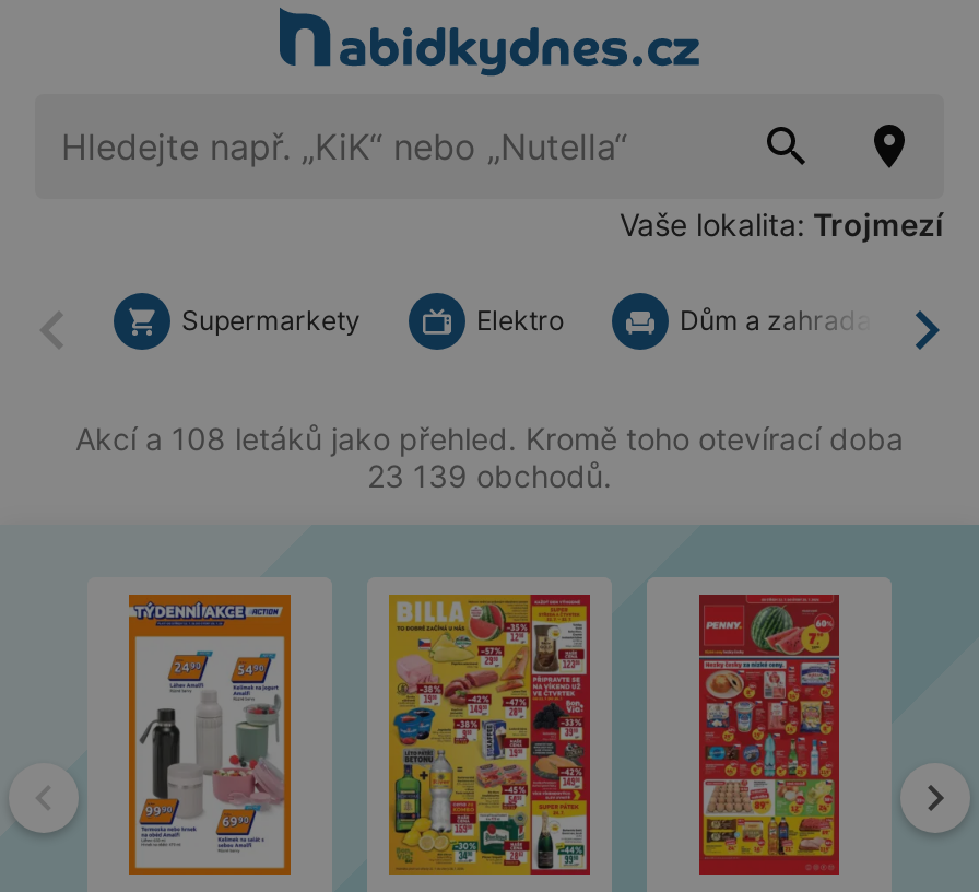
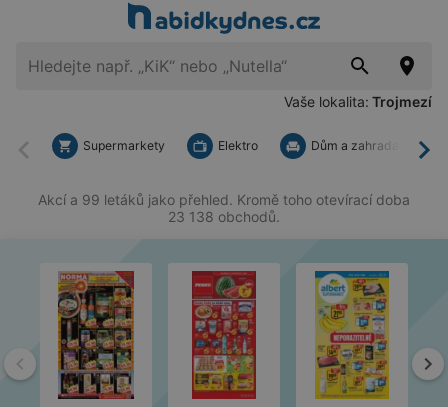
- Akcí a 108 letáků jako přehled. Kromě toho otevírací doba
+ Akcí a 99 letáků jako přehled. Kromě toho otevírací doba

- 23 139 obchodů.
+ 23 138 obchodů.

- [image]
+ [image]

- [image]
+ [image]

- [image]
+ [image]
